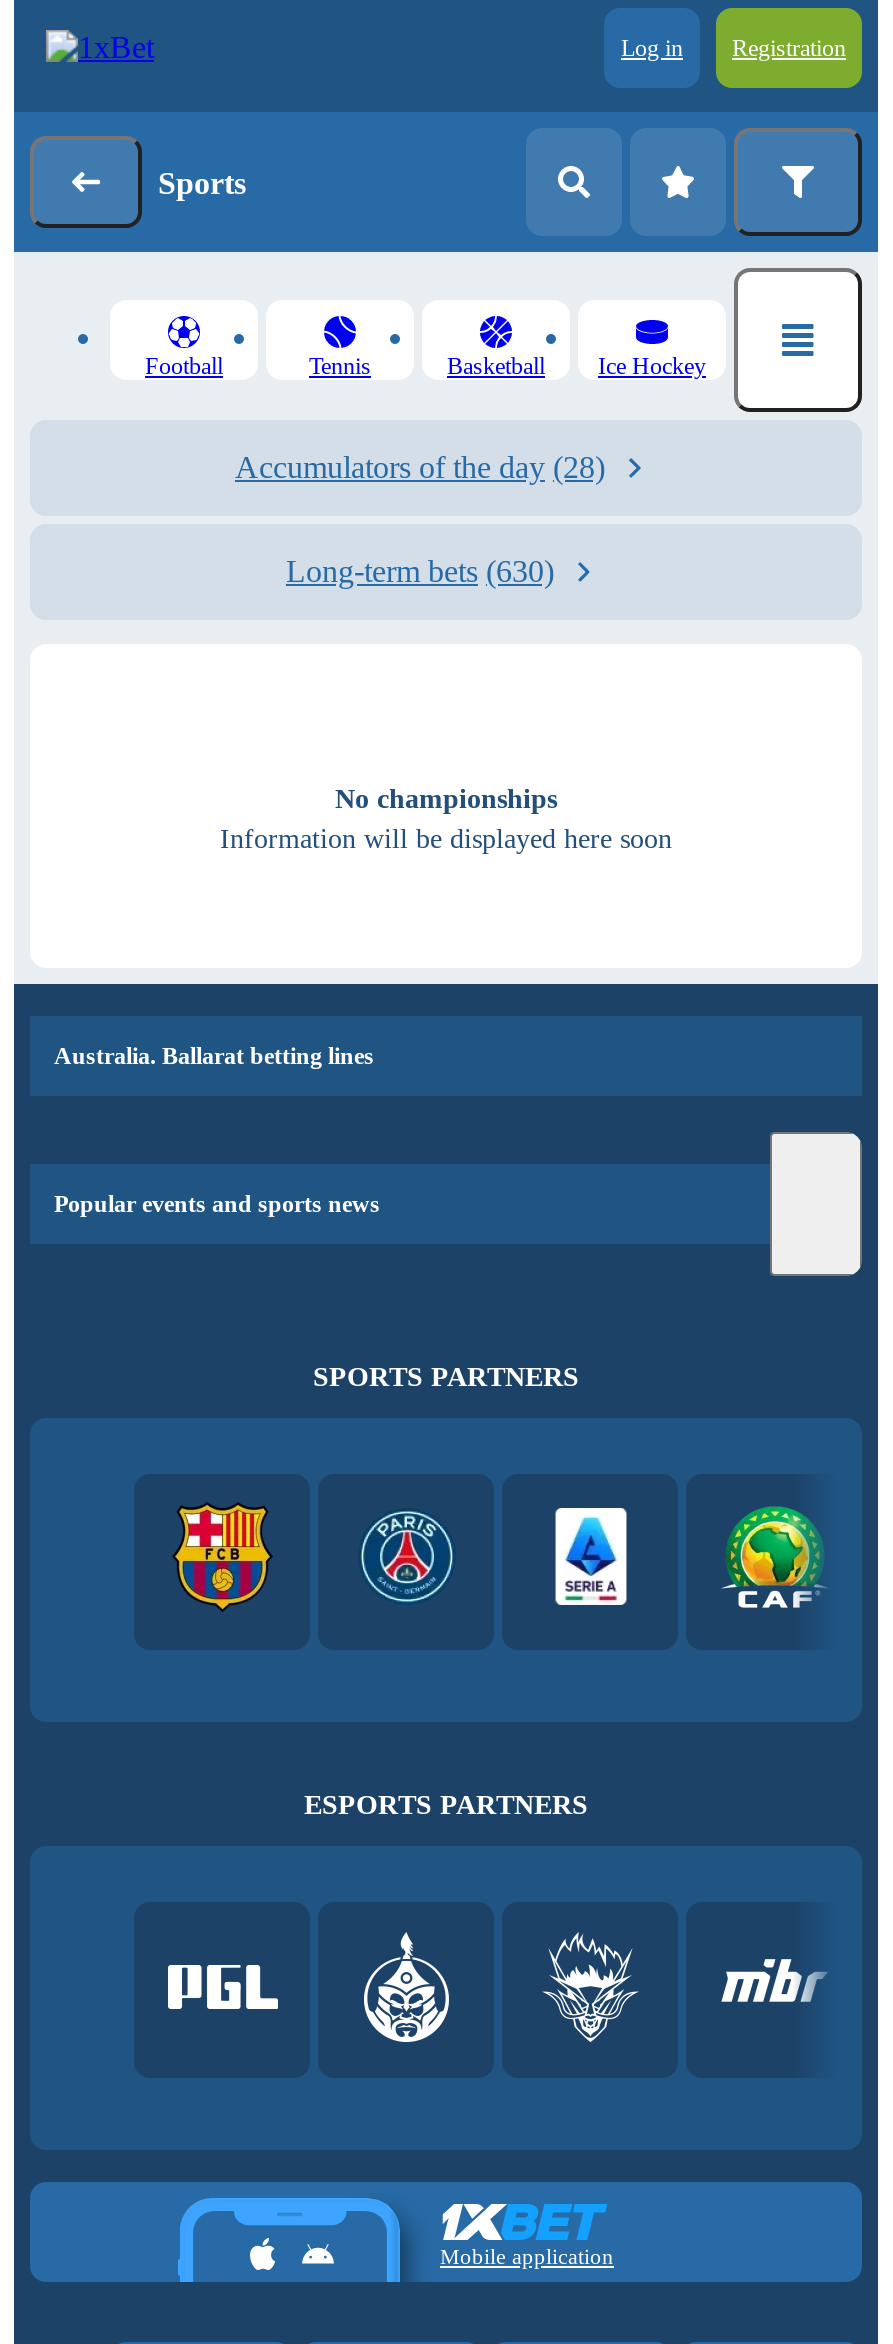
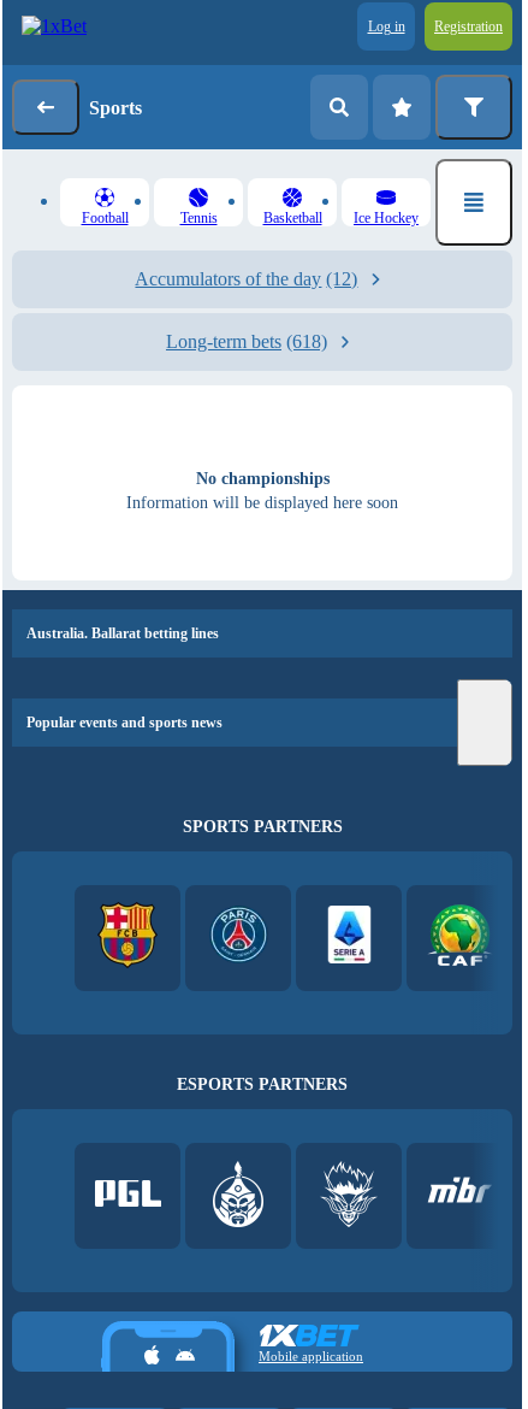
- Accumulators of the day (28)
+ Accumulators of the day (12)

- Long-term bets (630)
+ Long-term bets (618)
